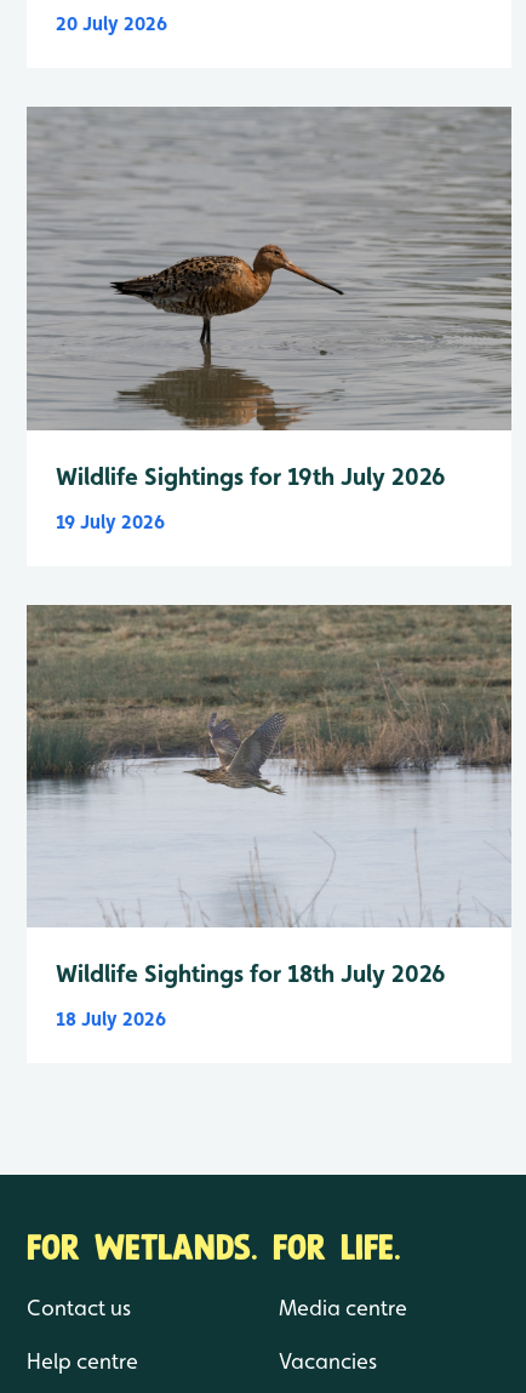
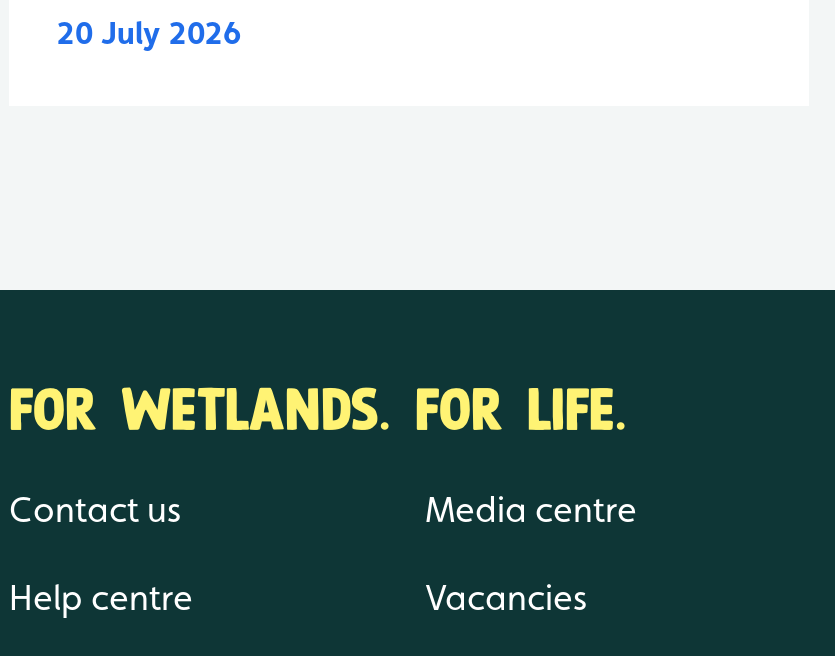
- [image]
- Wildlife Sightings for 19th July 2026
- 19 July 2026

- [image]
- Wildlife Sightings for 18th July 2026
- 18 July 2026
